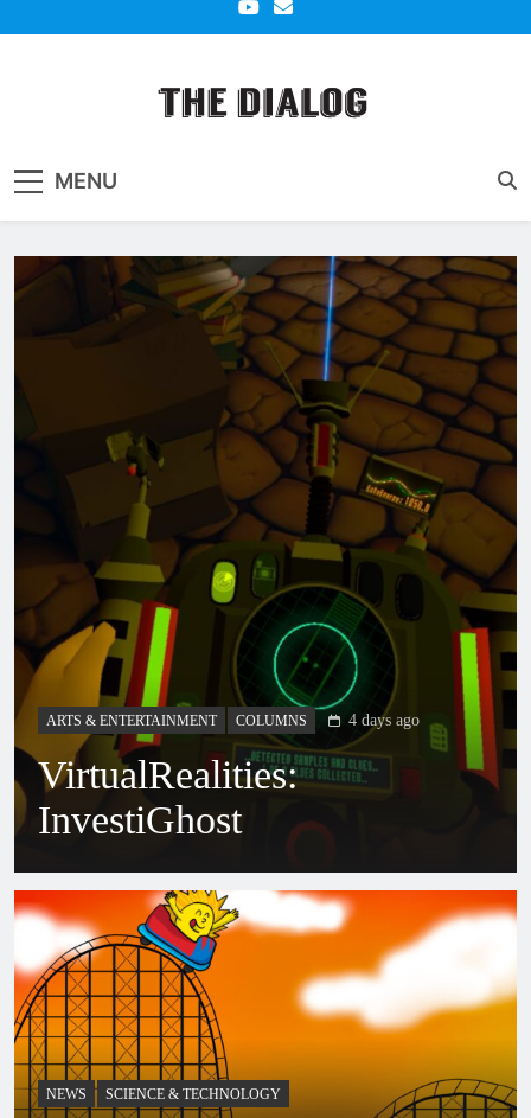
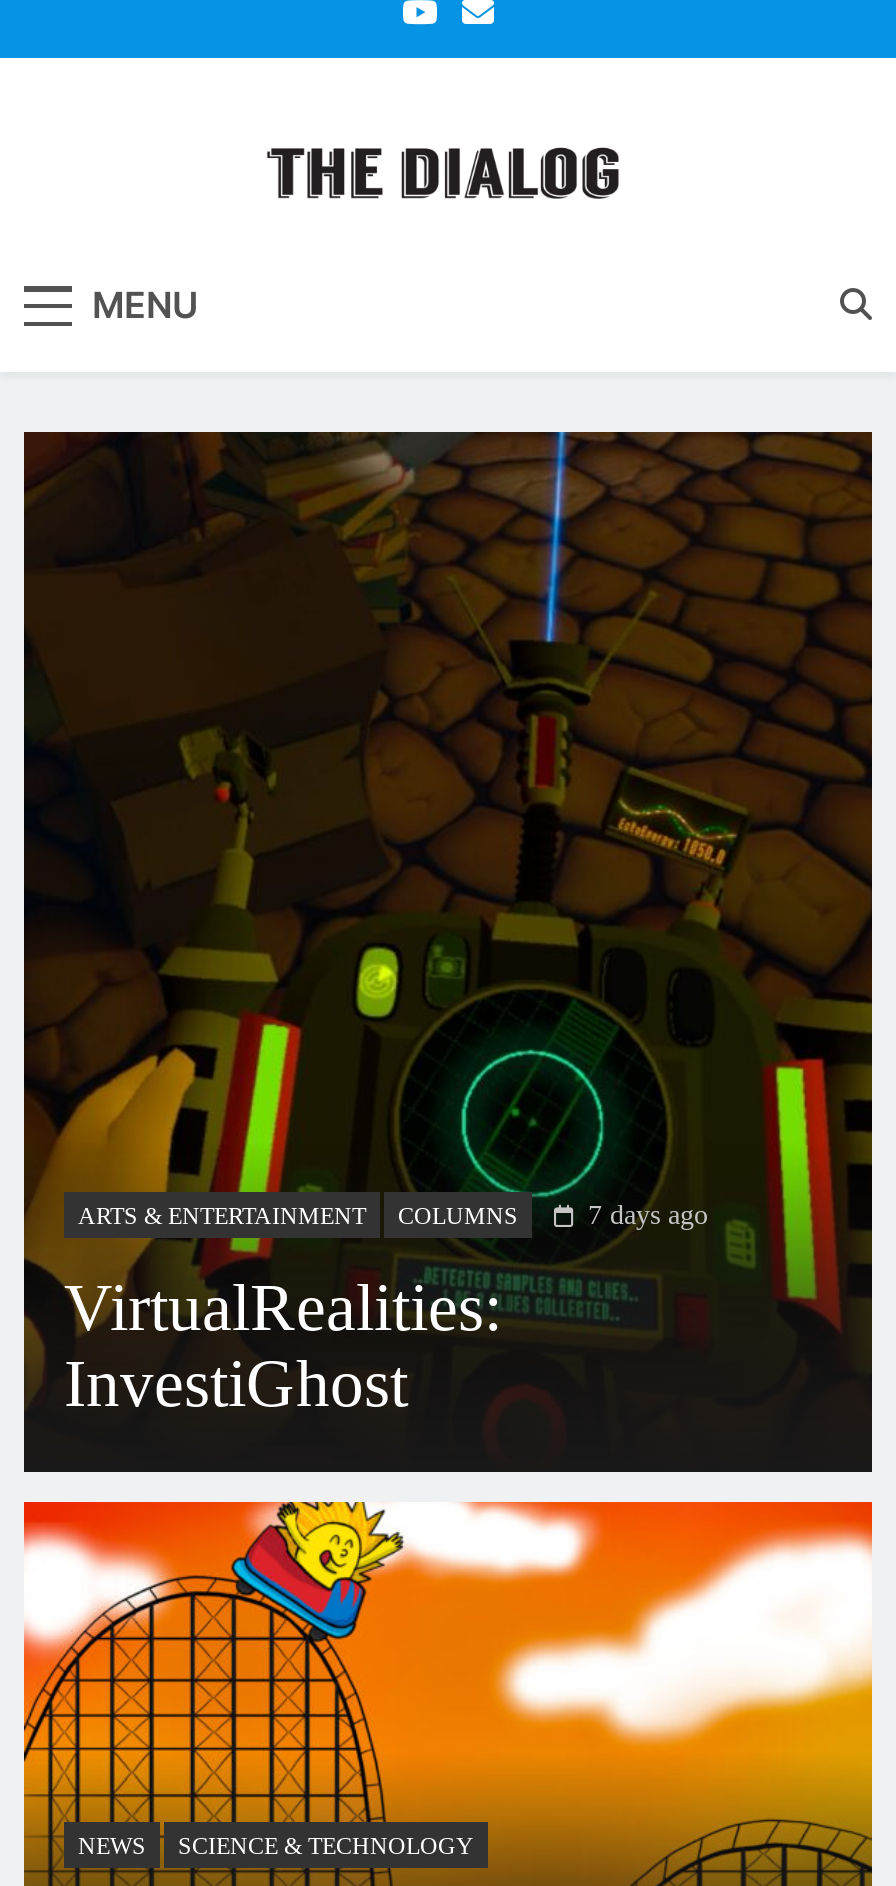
- 4 days ago
+ 7 days ago
